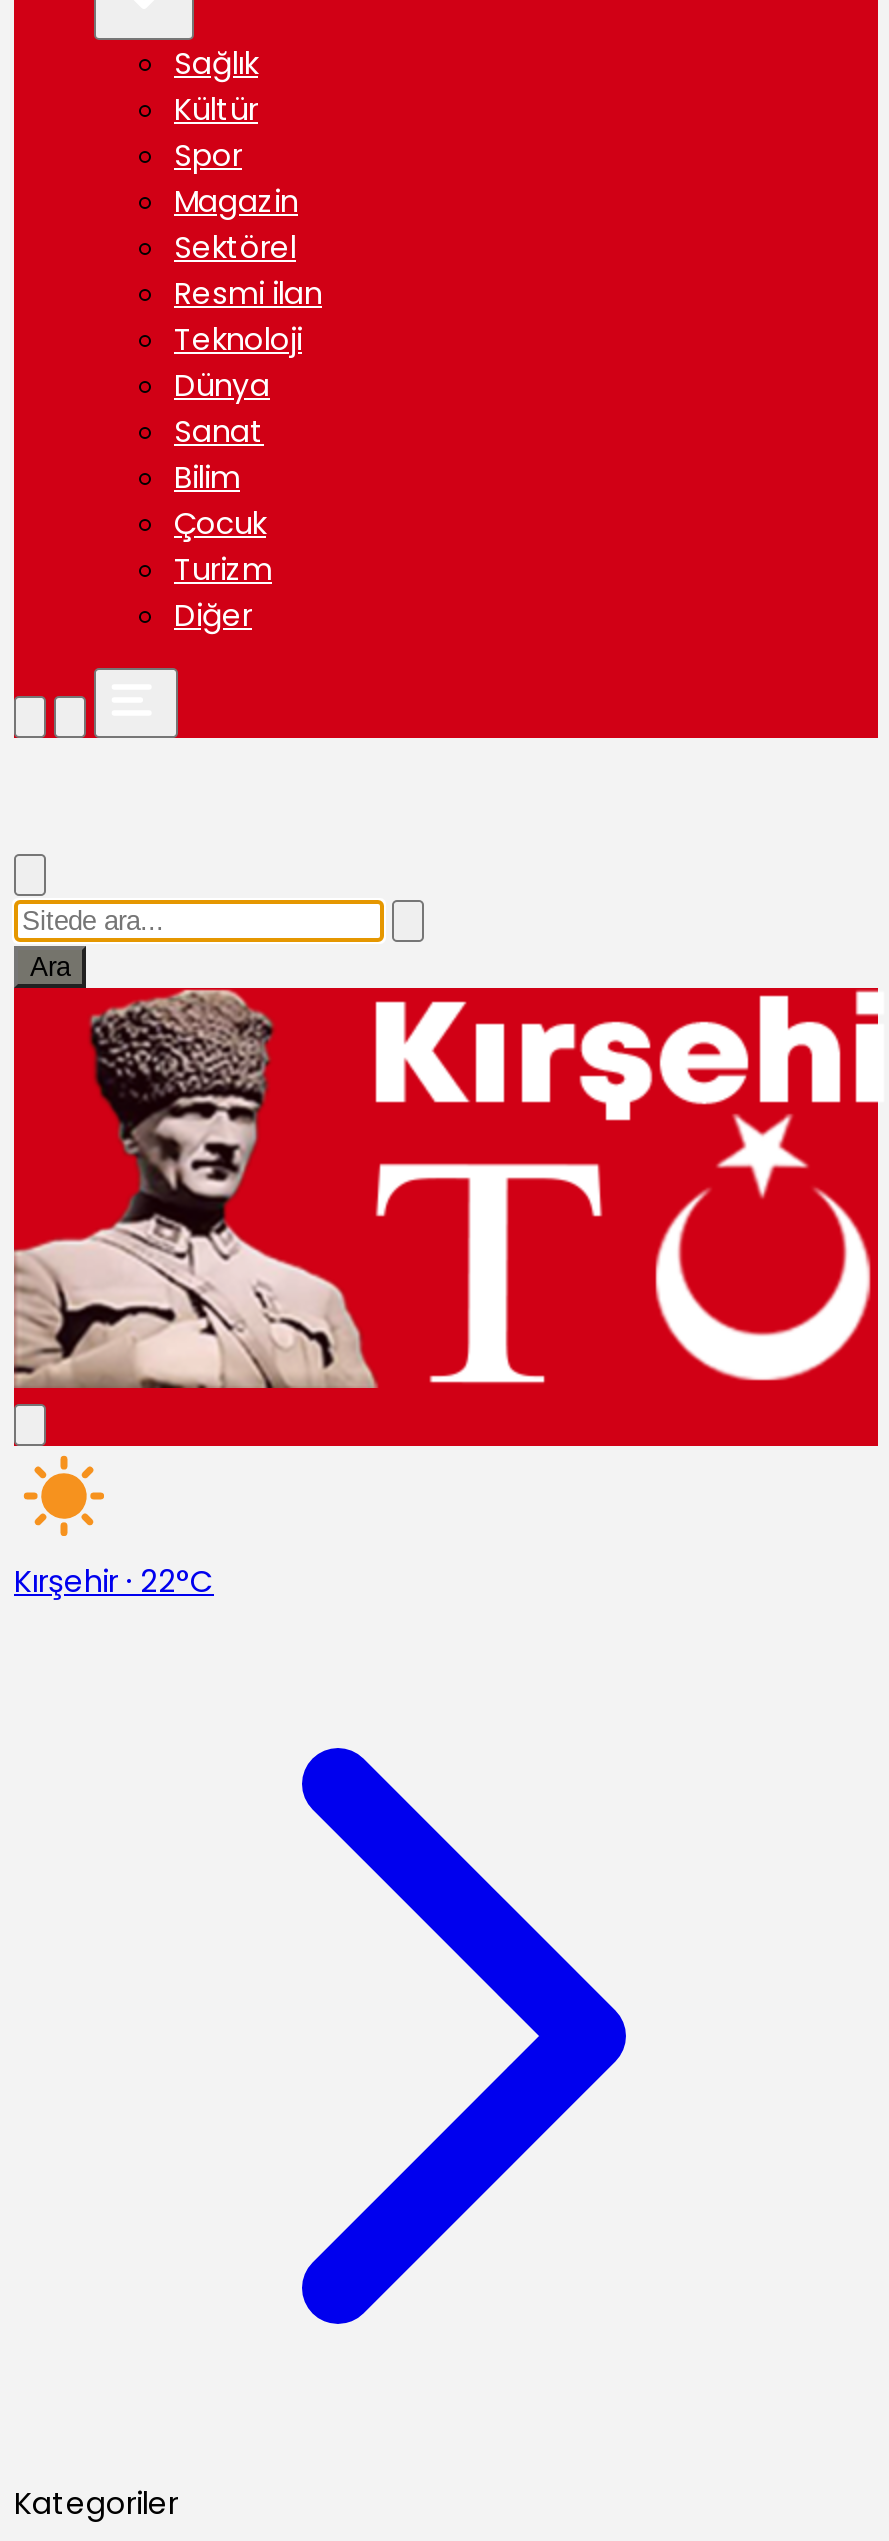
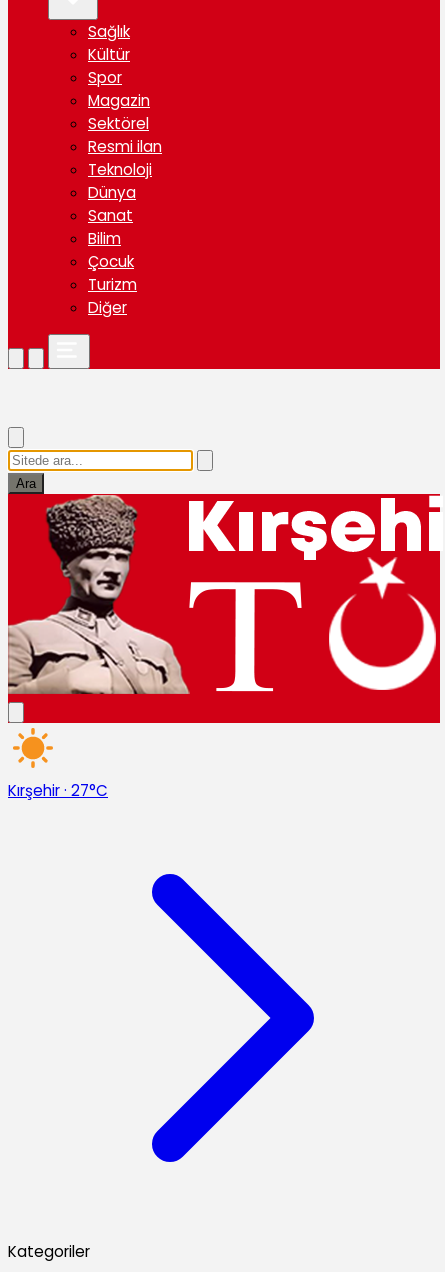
- Kırşehir · 22°C
+ Kırşehir · 27°C
